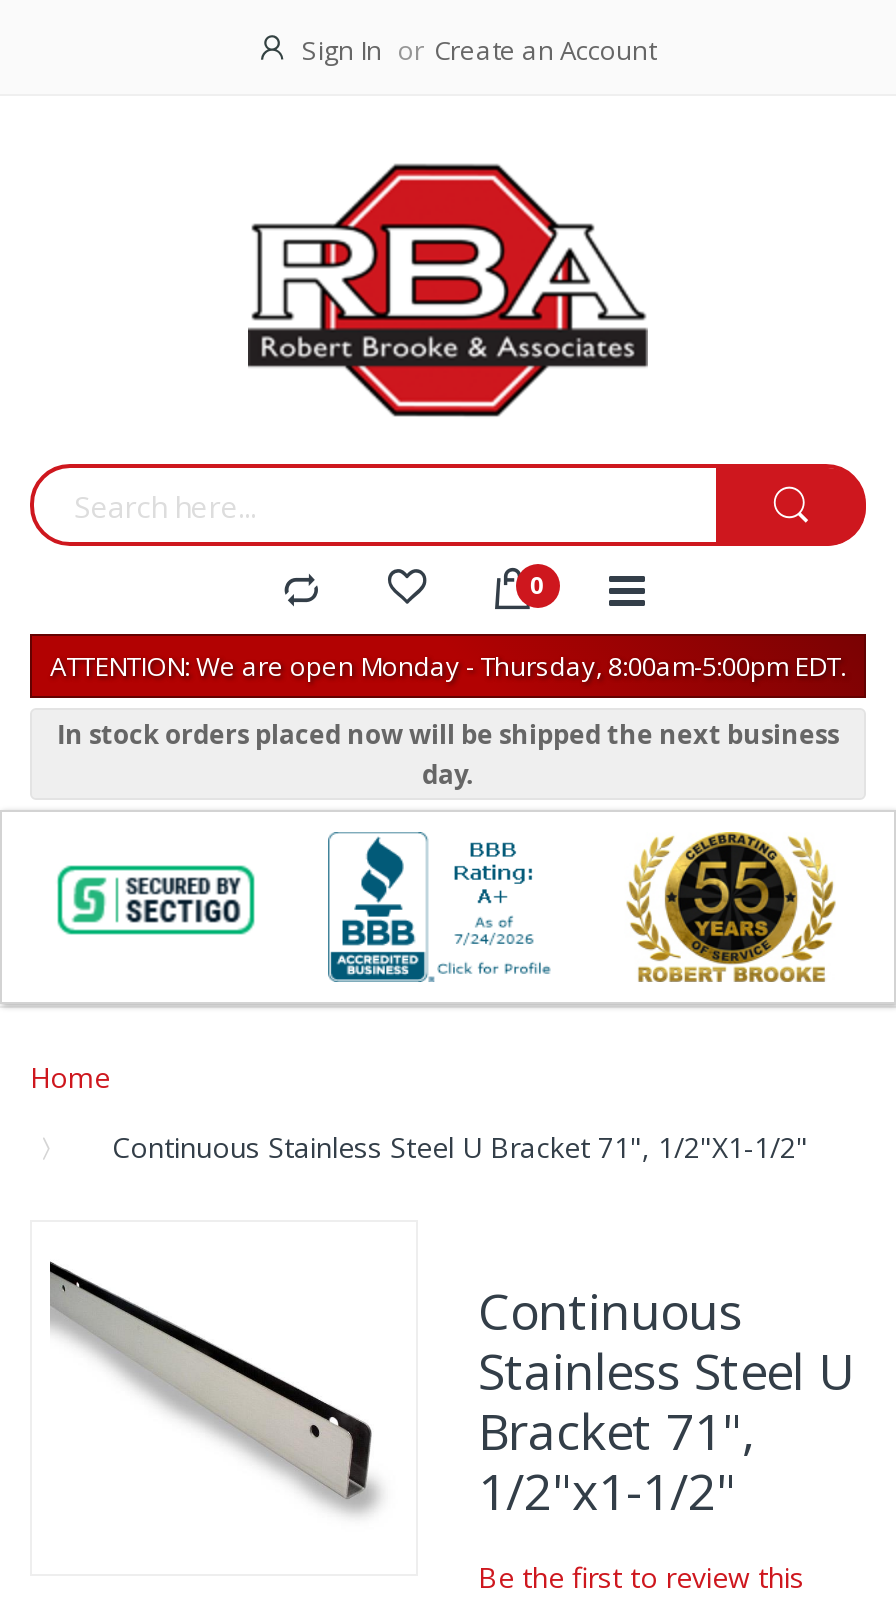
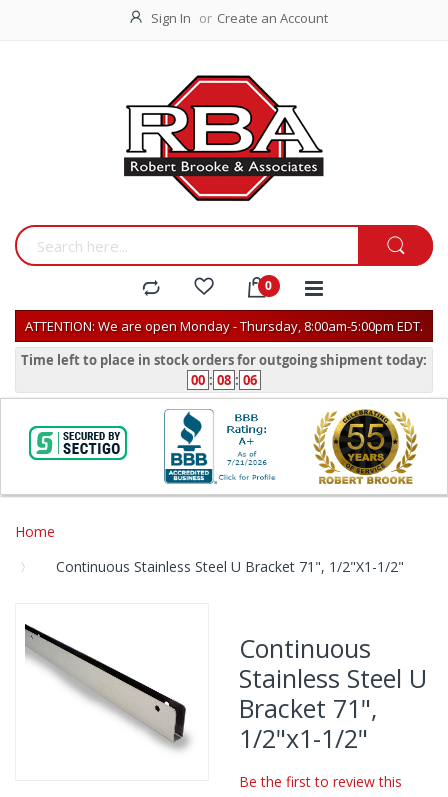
- In stock orders placed now will be shipped the next business
- day.
+ Time left to place in stock orders for outgoing shipment today:
+ 00 : 08 : 06
